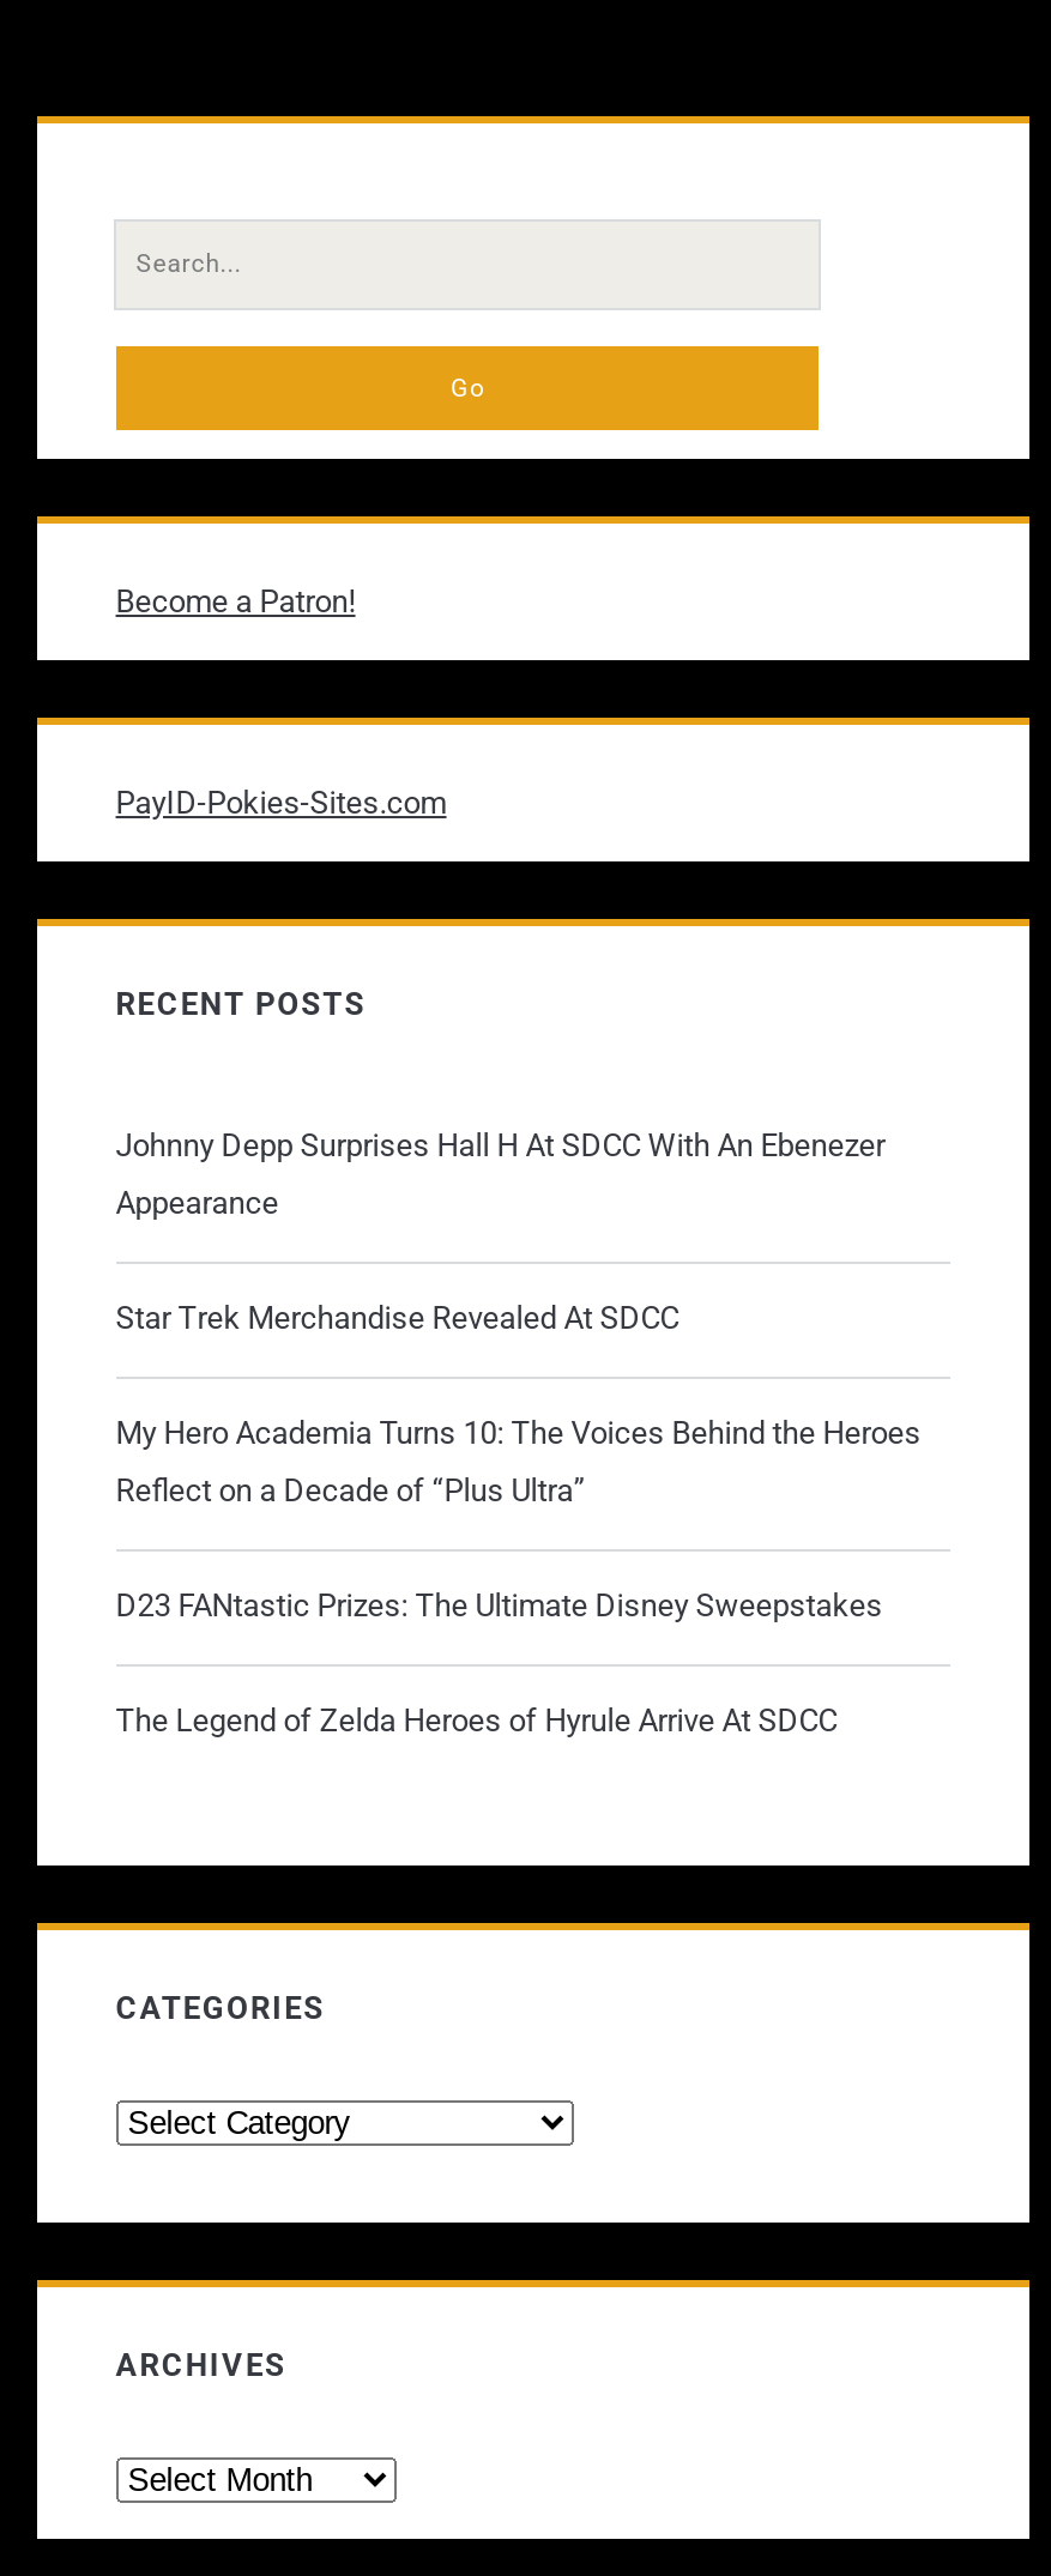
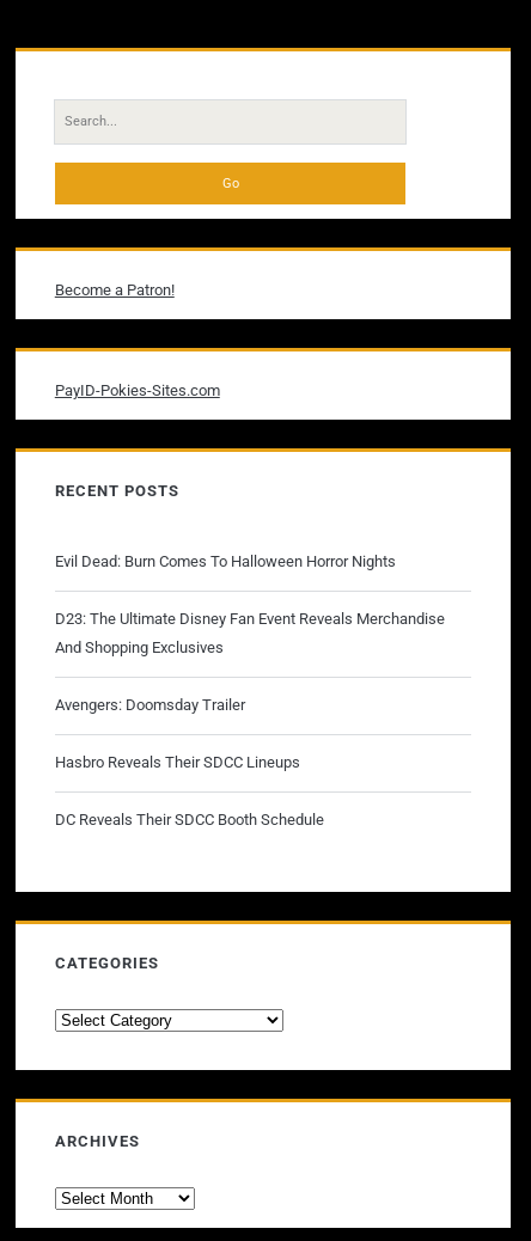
- Johnny Depp Surprises Hall H At SDCC With An Ebenezer
- Appearance
- Star Trek Merchandise Revealed At SDCC
- My Hero Academia Turns 10: The Voices Behind the Heroes
- Reflect on a Decade of “Plus Ultra”
- D23 FANtastic Prizes: The Ultimate Disney Sweepstakes
- The Legend of Zelda Heroes of Hyrule Arrive At SDCC
+ Evil Dead: Burn Comes To Halloween Horror Nights
+ D23: The Ultimate Disney Fan Event Reveals Merchandise
+ And Shopping Exclusives
+ Avengers: Doomsday Trailer
+ Hasbro Reveals Their SDCC Lineups
+ DC Reveals Their SDCC Booth Schedule
